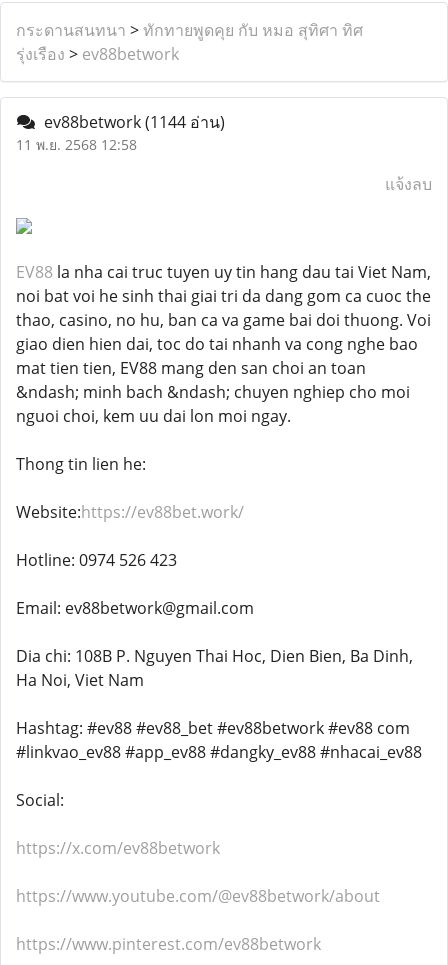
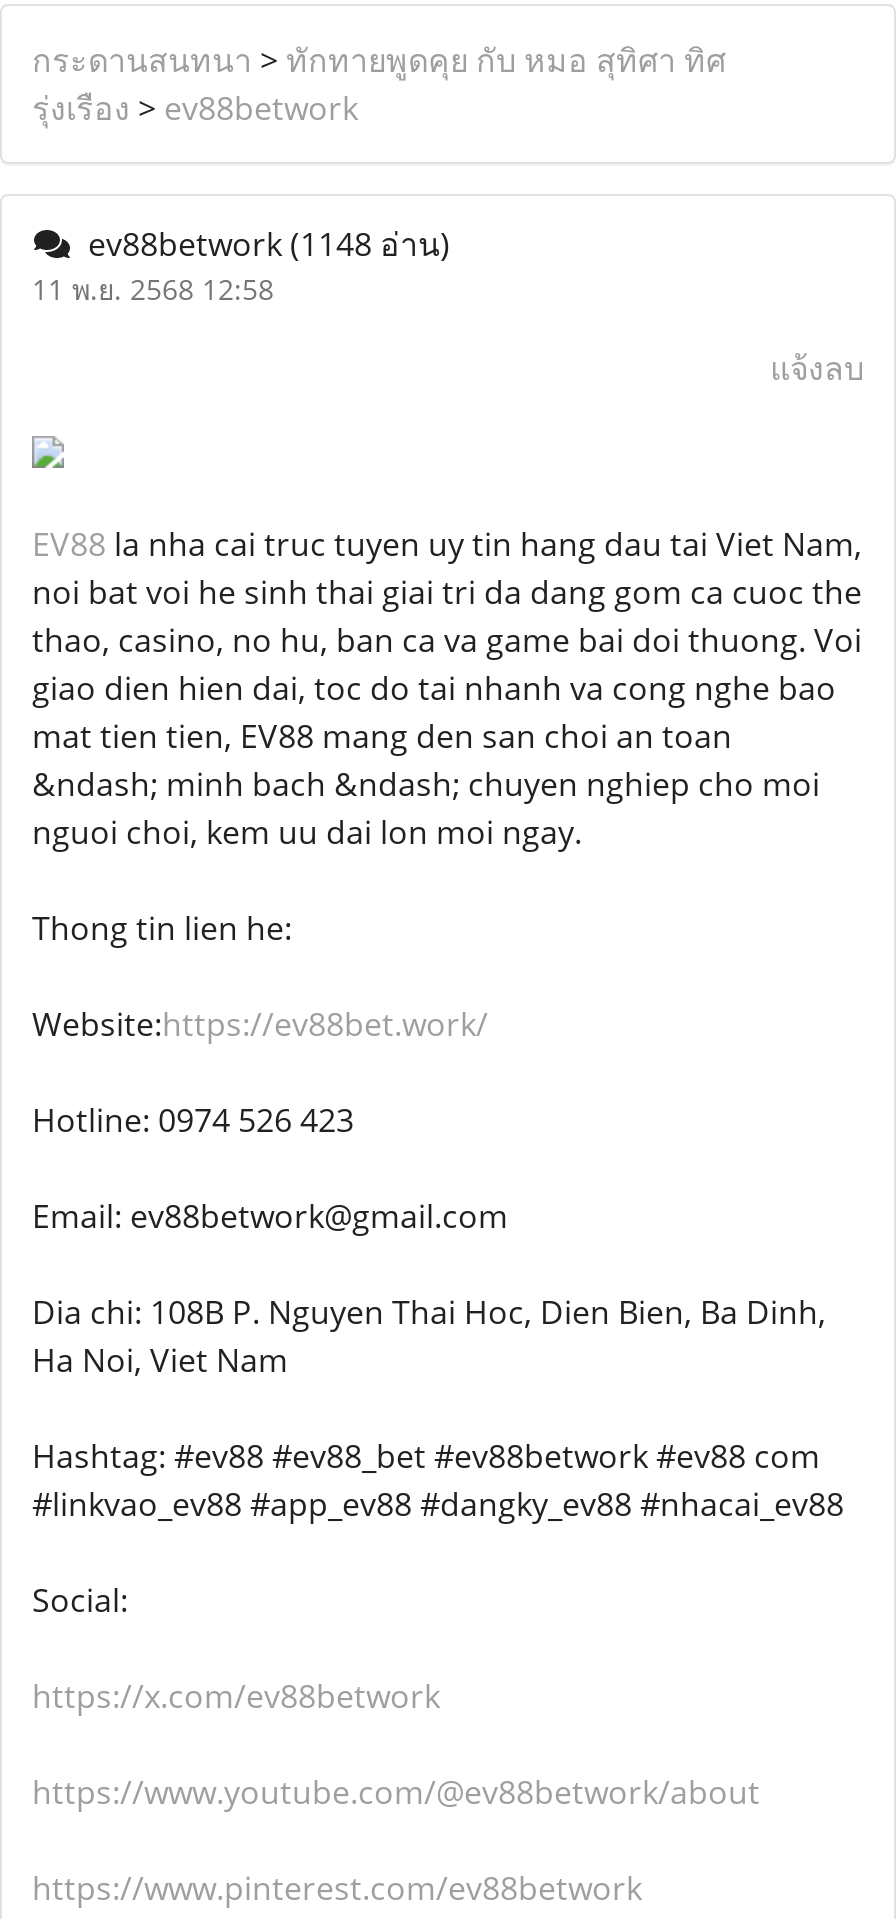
- ev88betwork (1144 อ่าน)
+ ev88betwork (1148 อ่าน)
